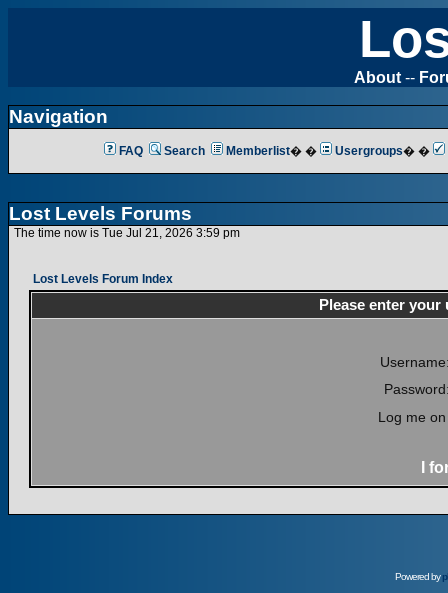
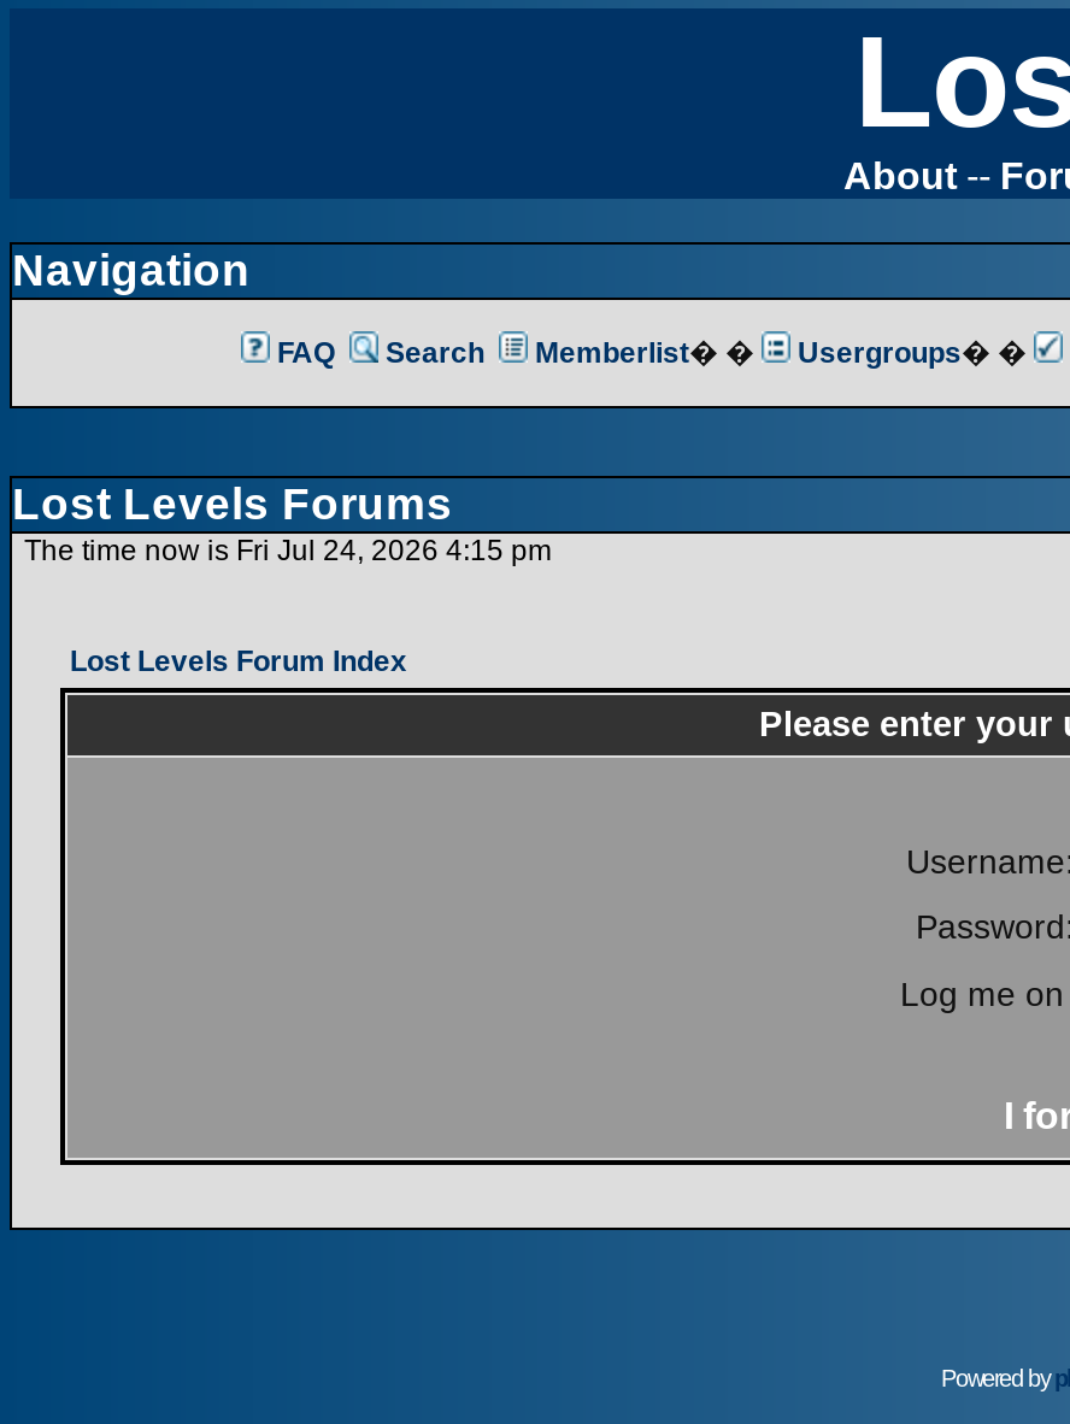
- The time now is Tue Jul 21, 2026 3:59 pm
+ The time now is Fri Jul 24, 2026 4:15 pm
